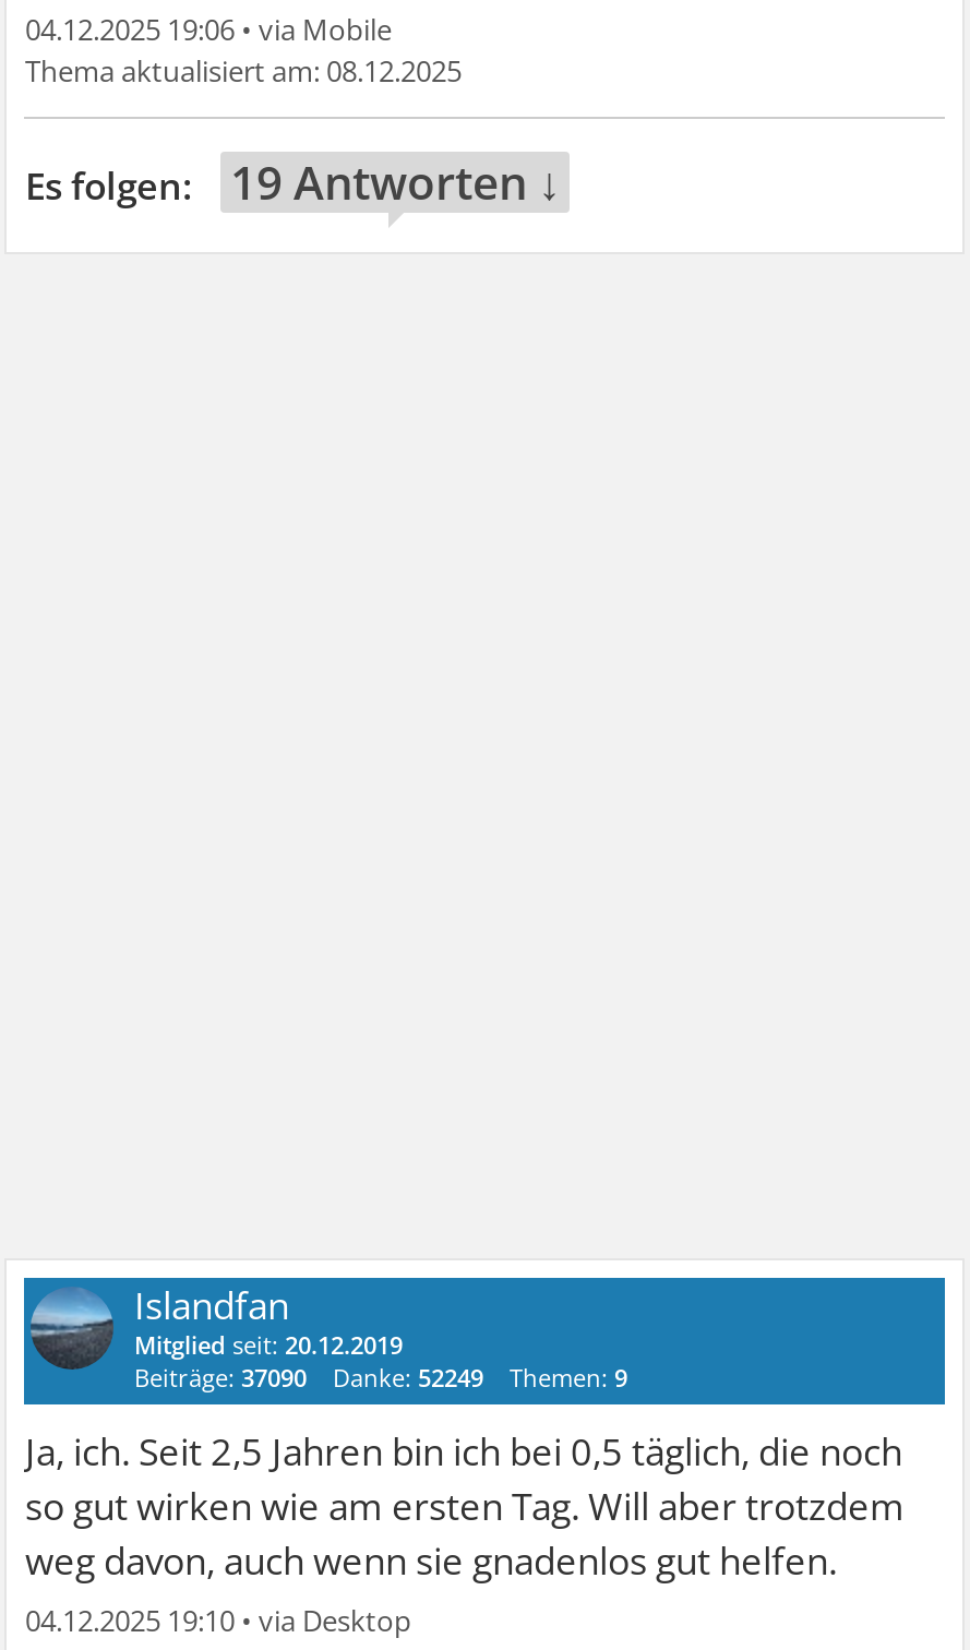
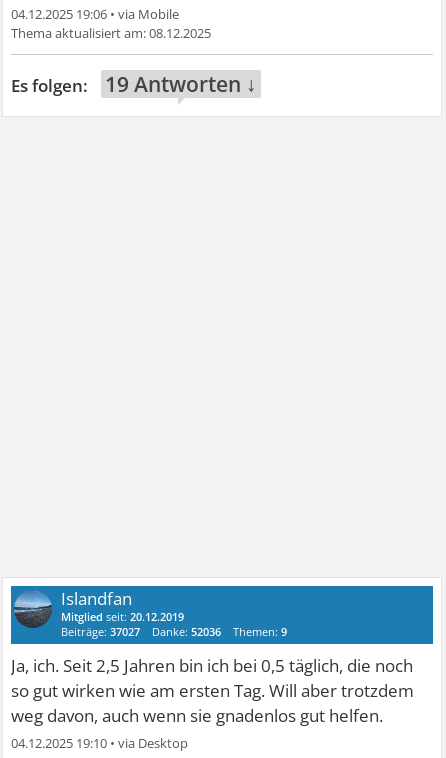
- Beiträge: 37090
+ Beiträge: 37027

- Danke: 52249
+ Danke: 52036
